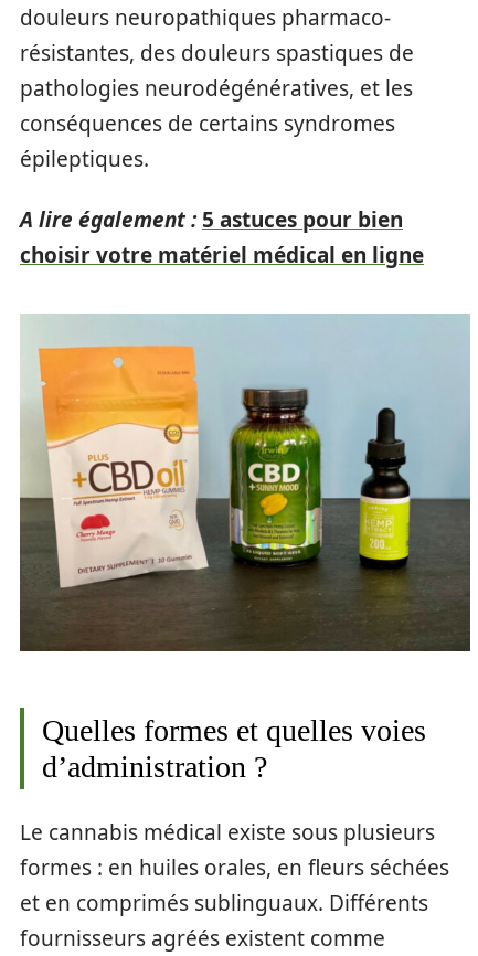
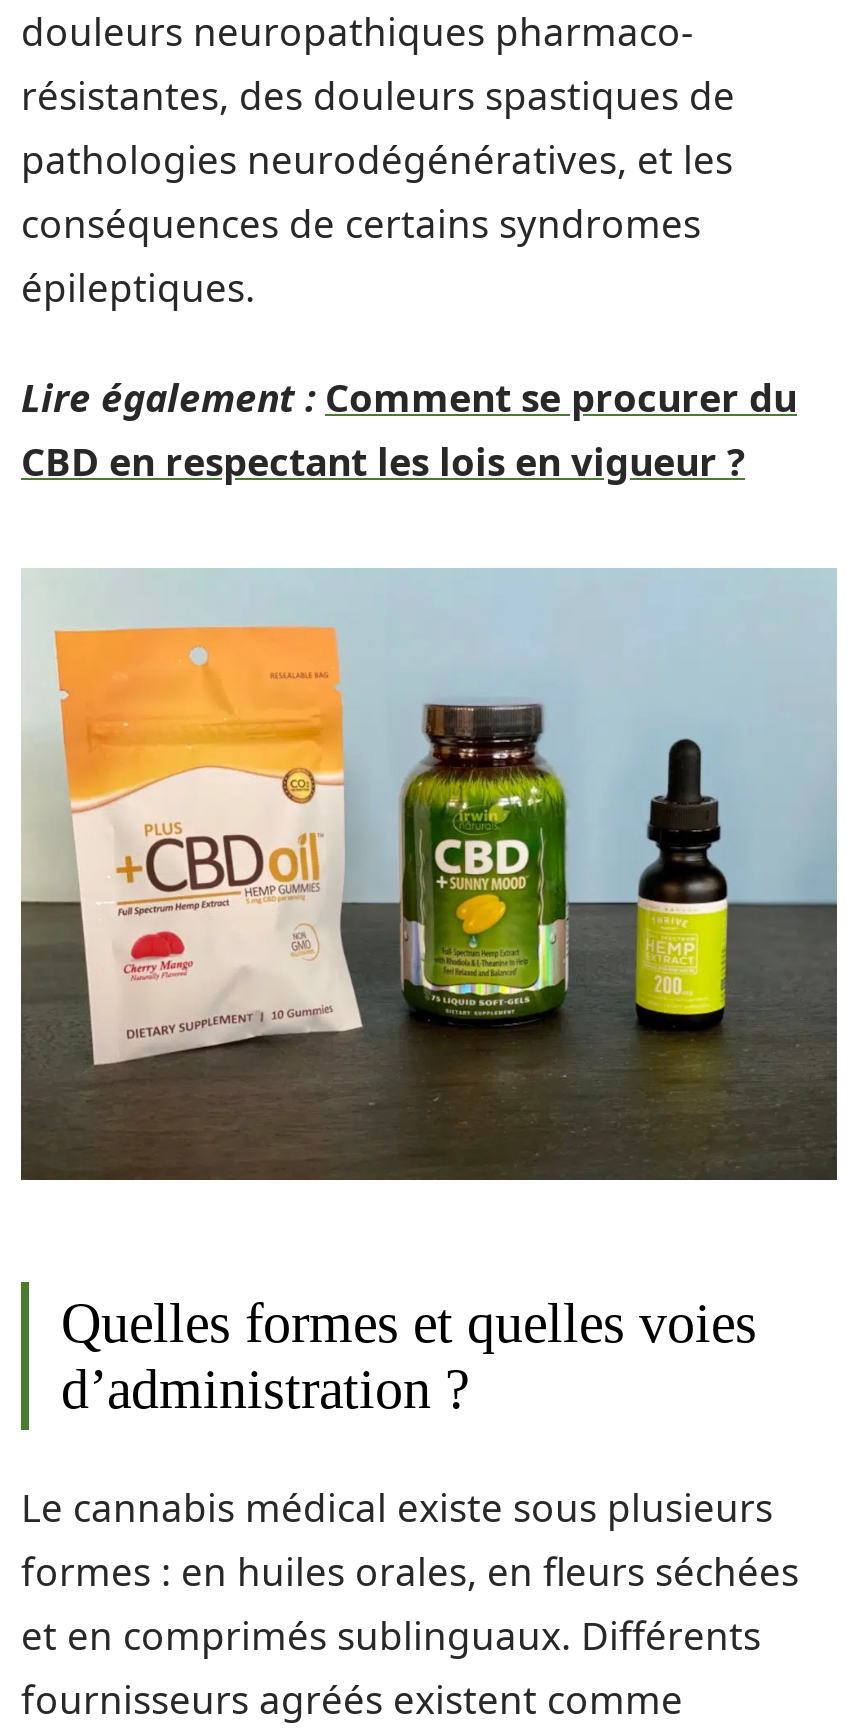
- A lire également : 5 astuces pour bien
- choisir votre matériel médical en ligne
+ Lire également : Comment se procurer du
+ CBD en respectant les lois en vigueur ?
